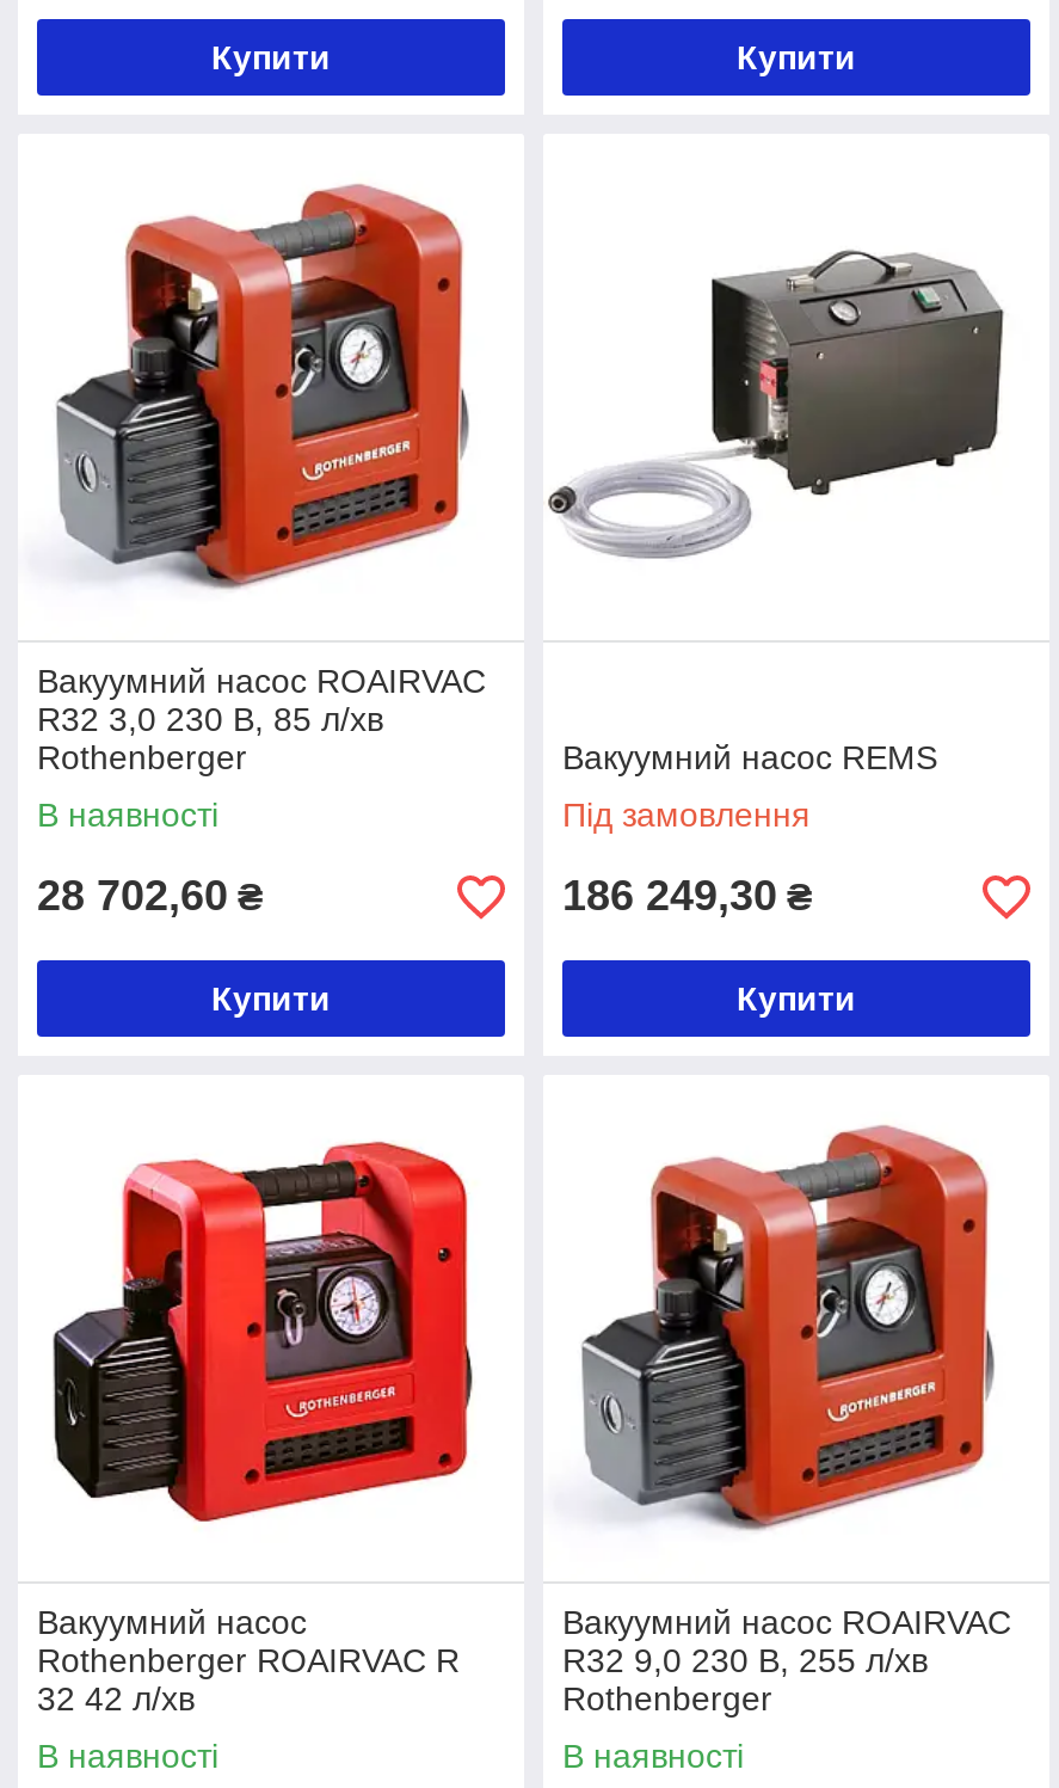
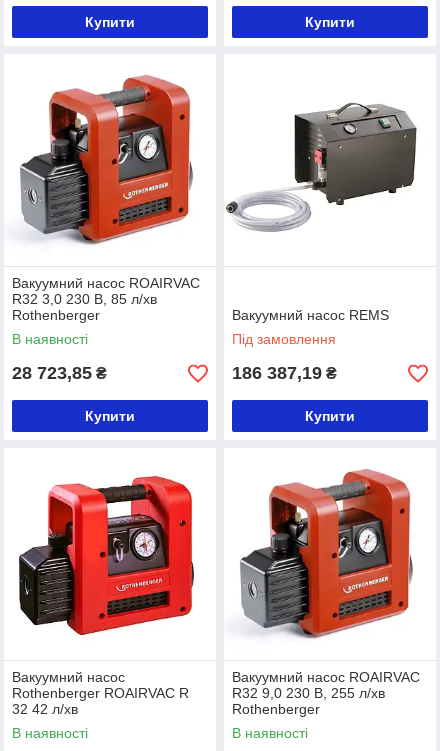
- 28 702,60 ₴
+ 28 723,85 ₴

- 186 249,30 ₴
+ 186 387,19 ₴
